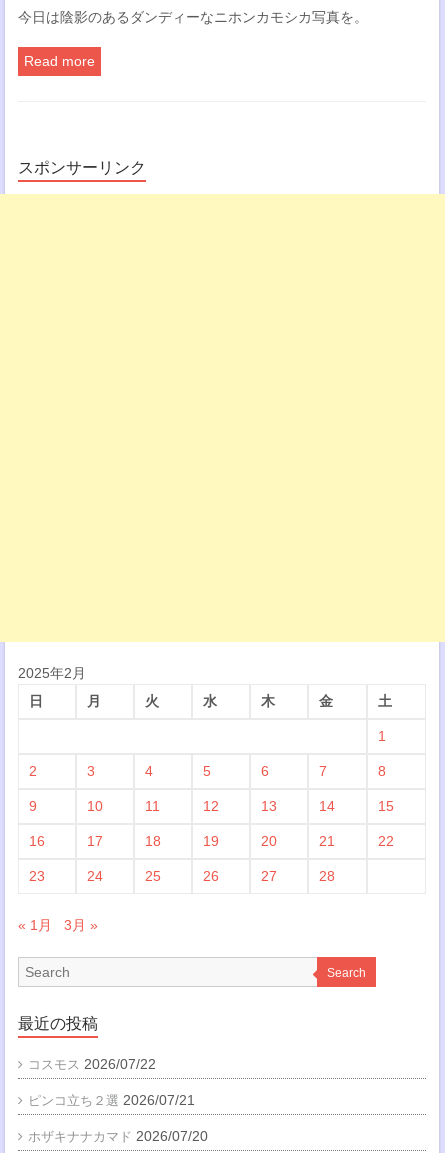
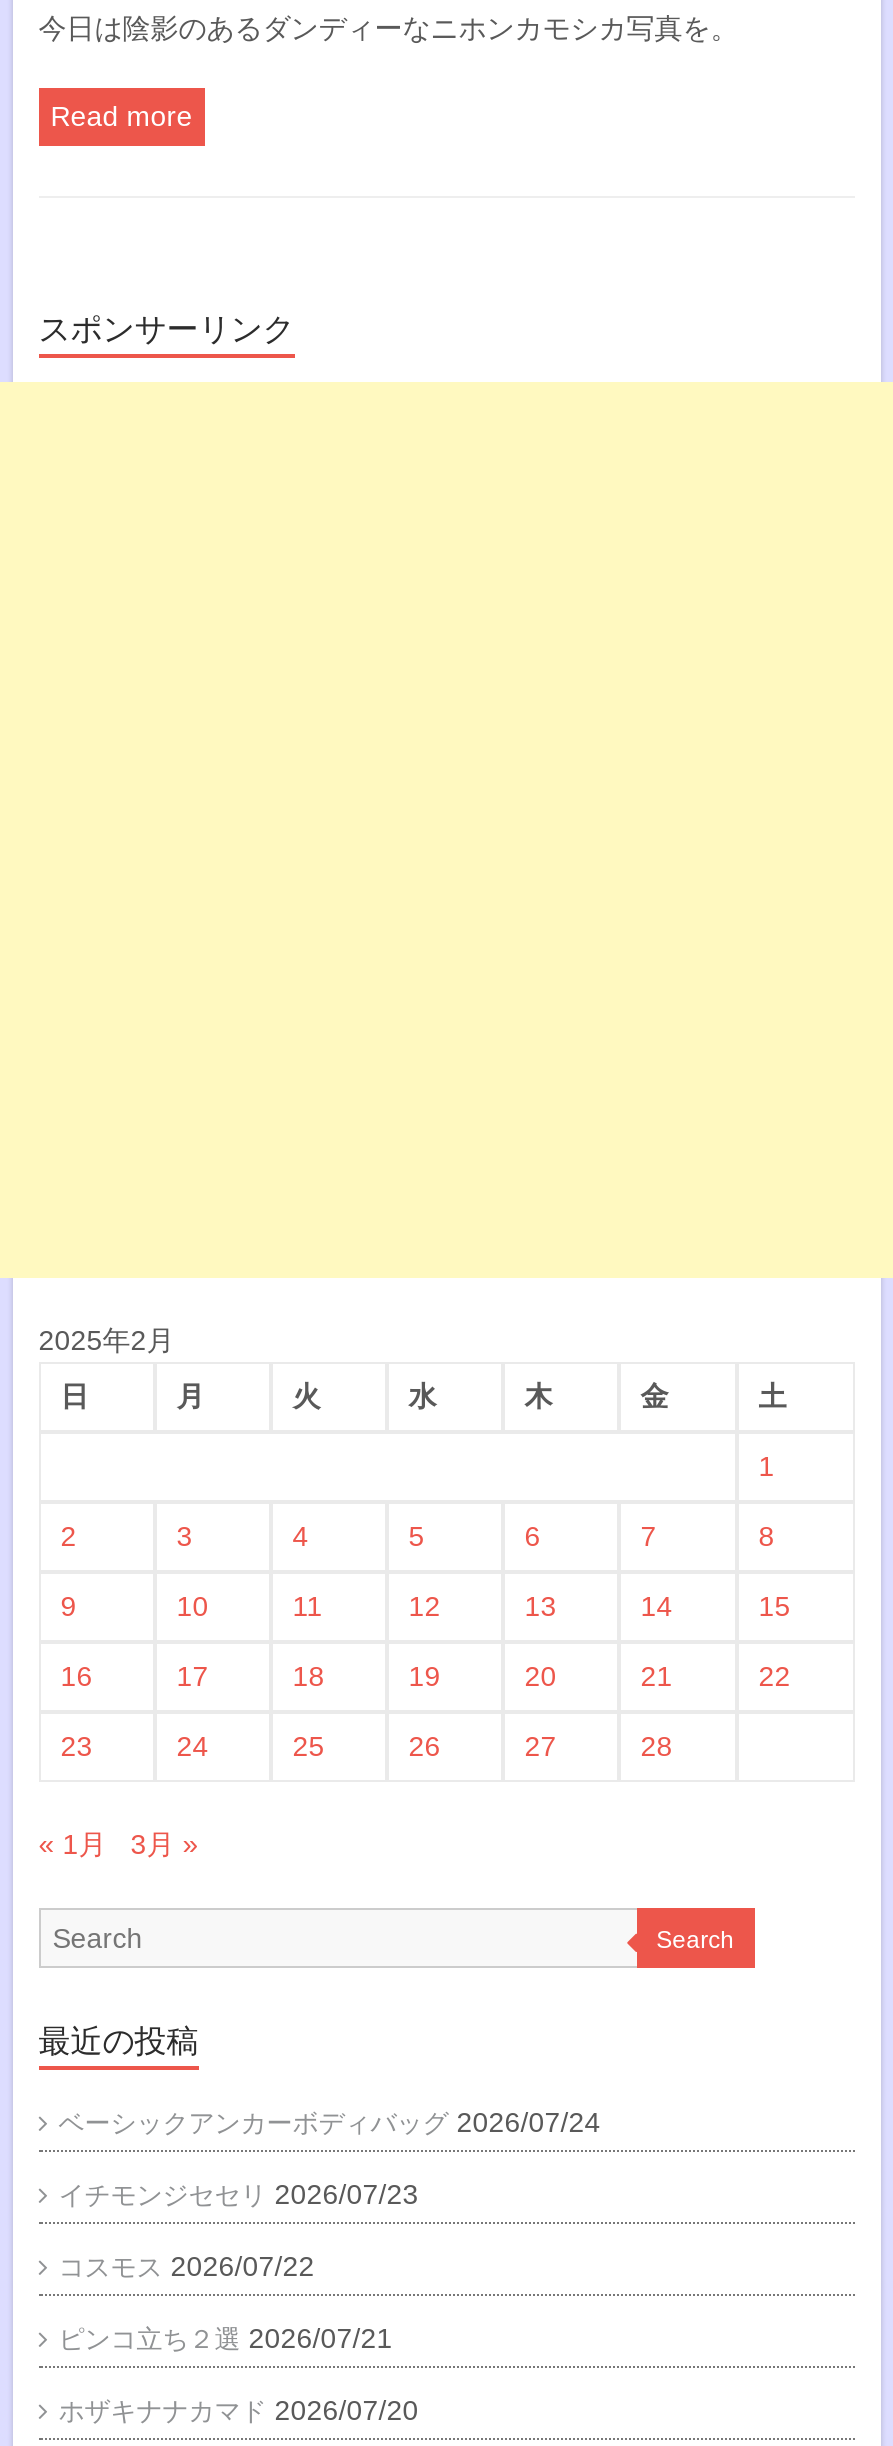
+ ベーシックアンカーボディバッグ 2026/07/24
+ イチモンジセセリ 2026/07/23
